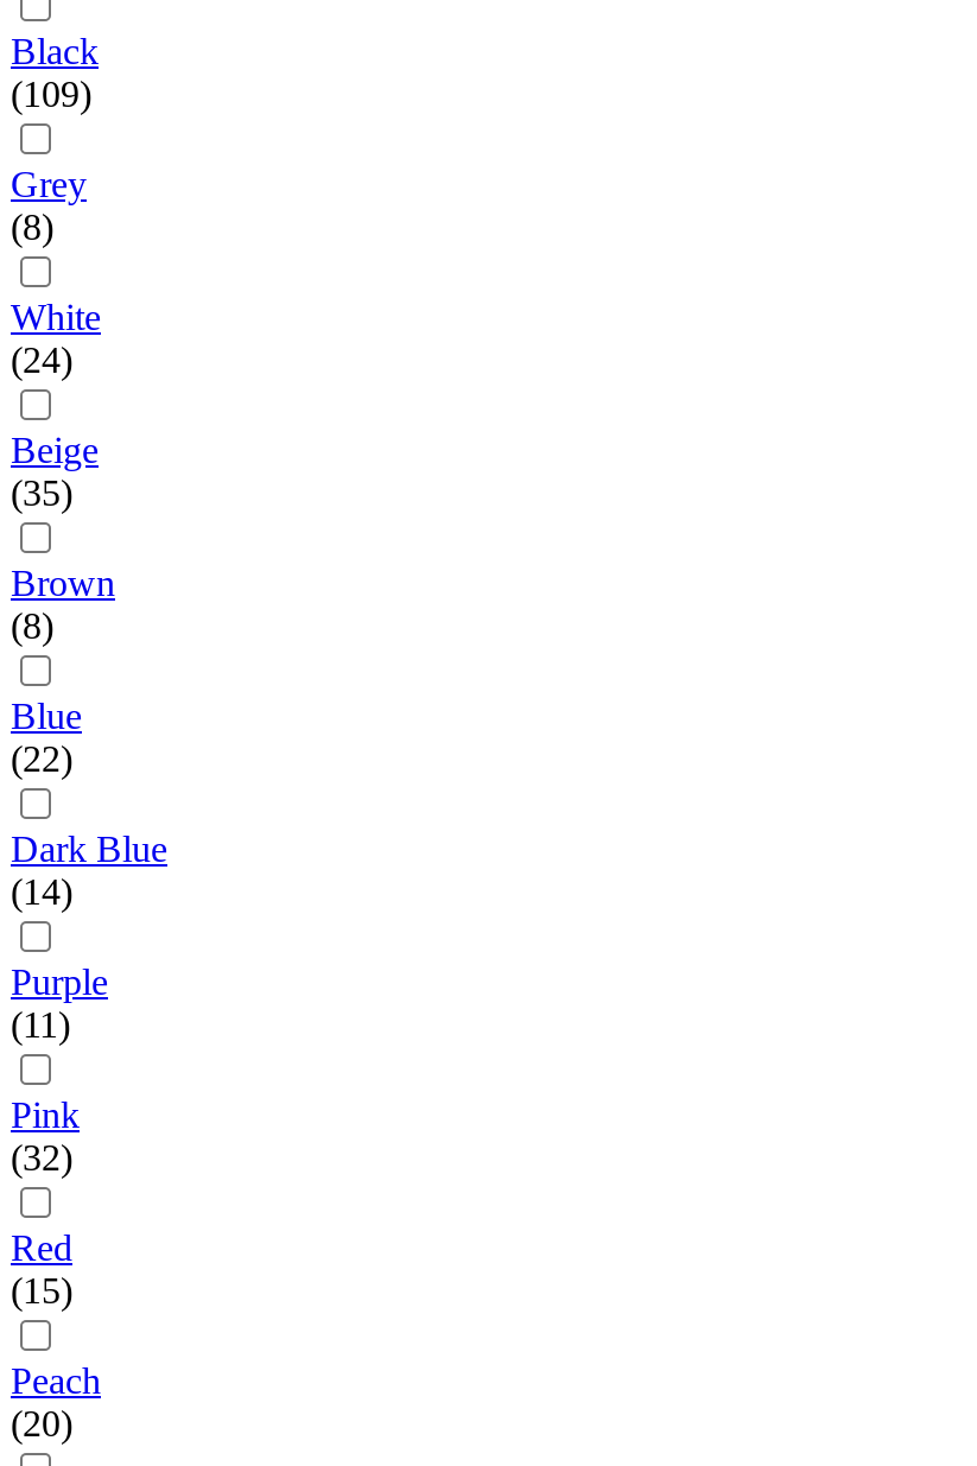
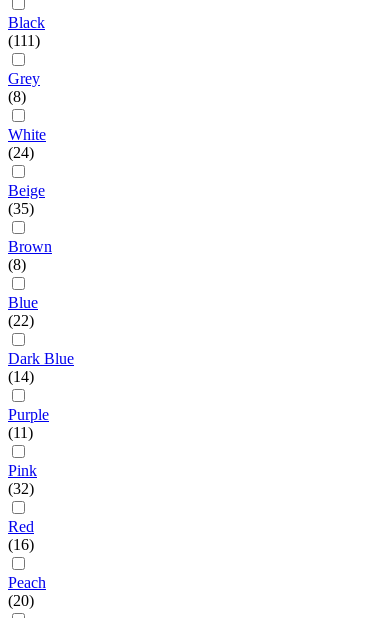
- (109)
+ (111)

- (15)
+ (16)
